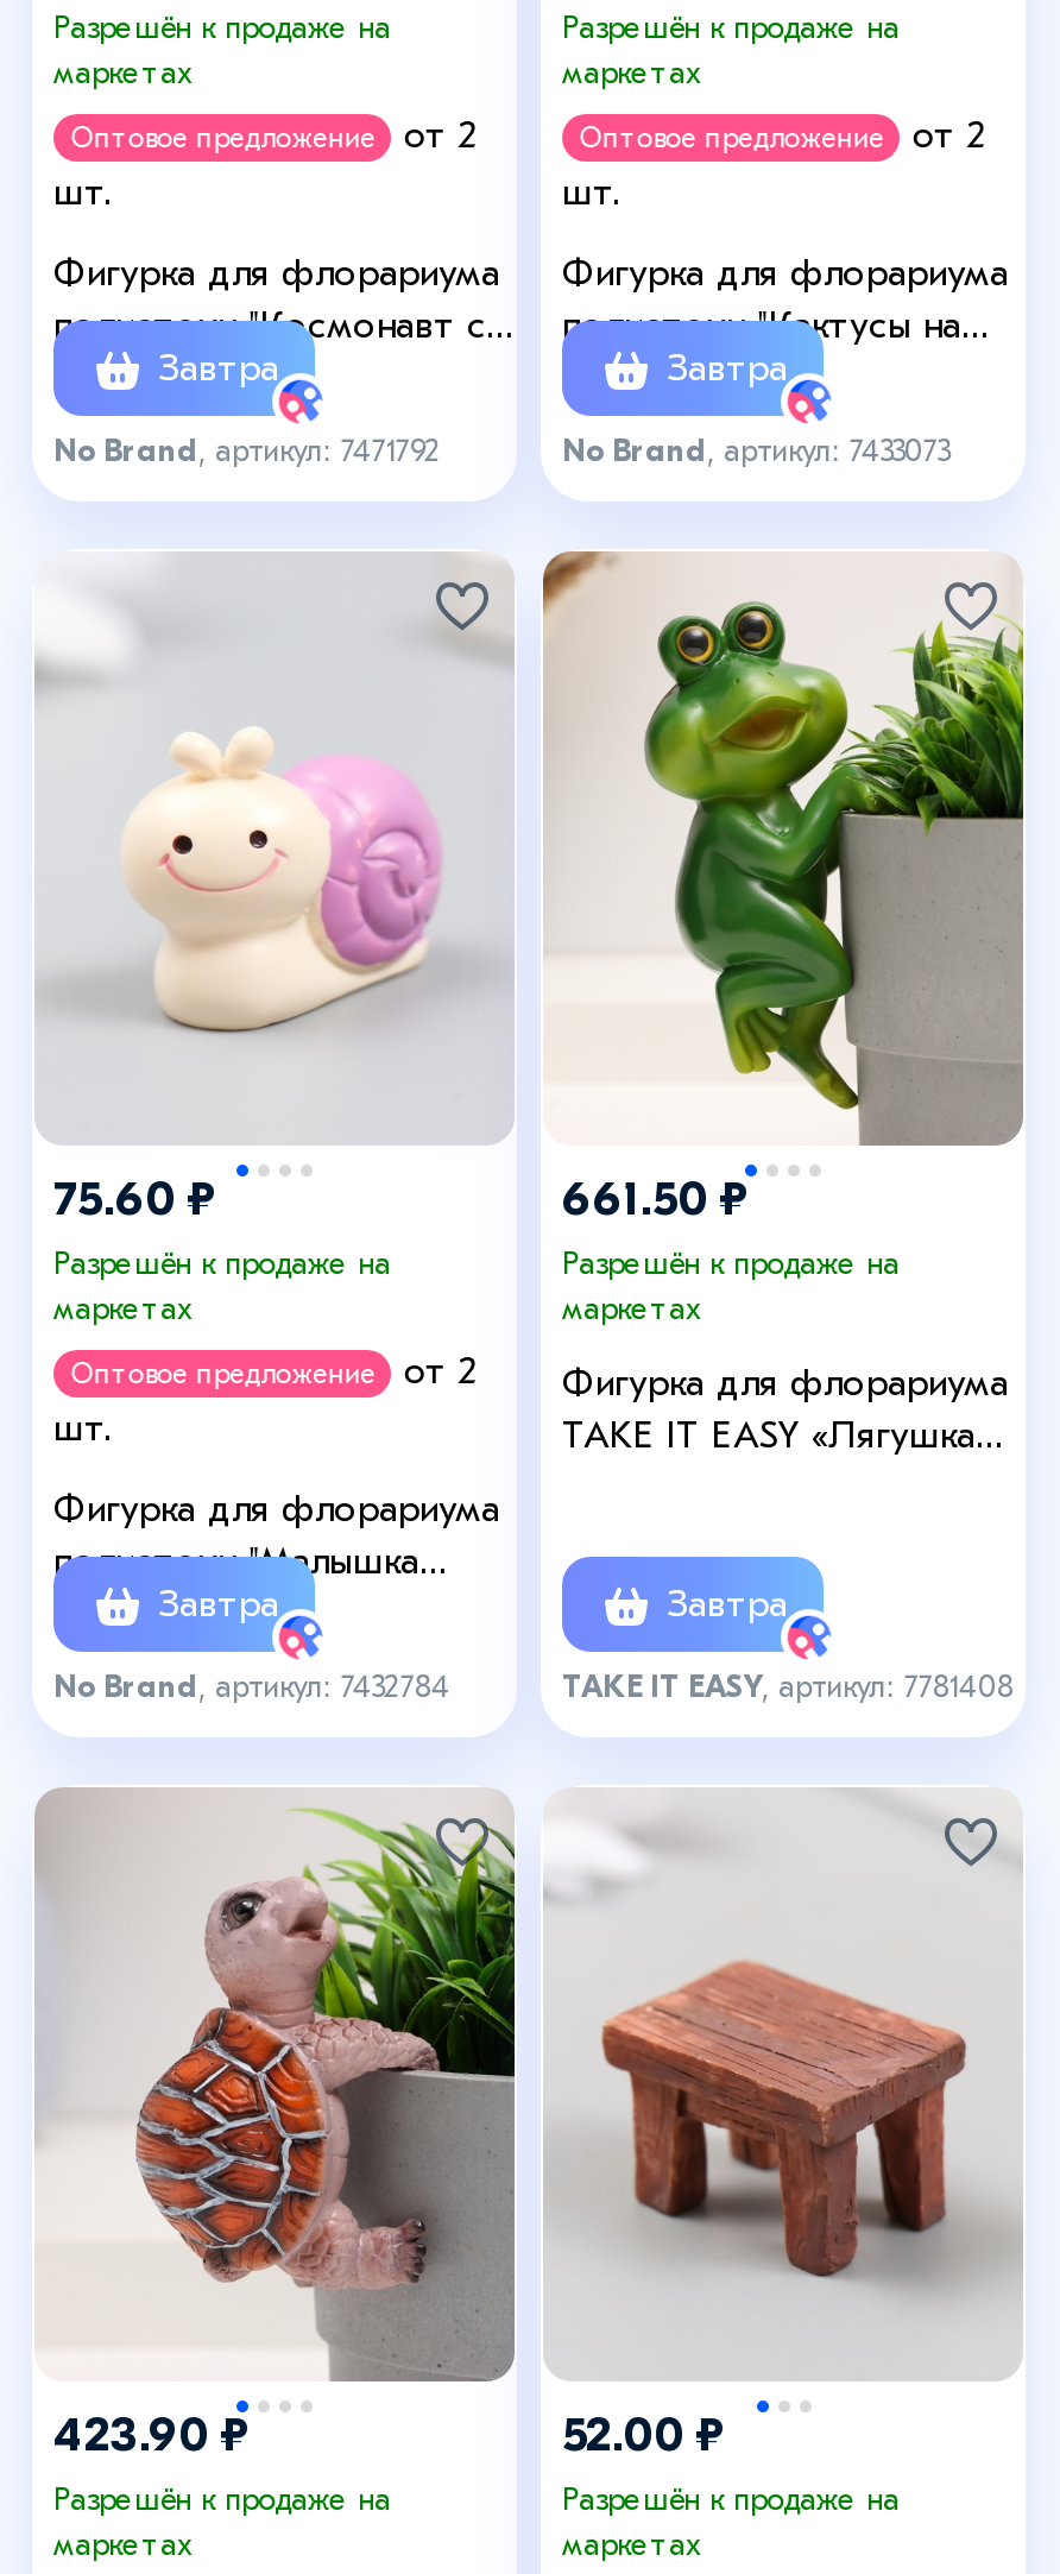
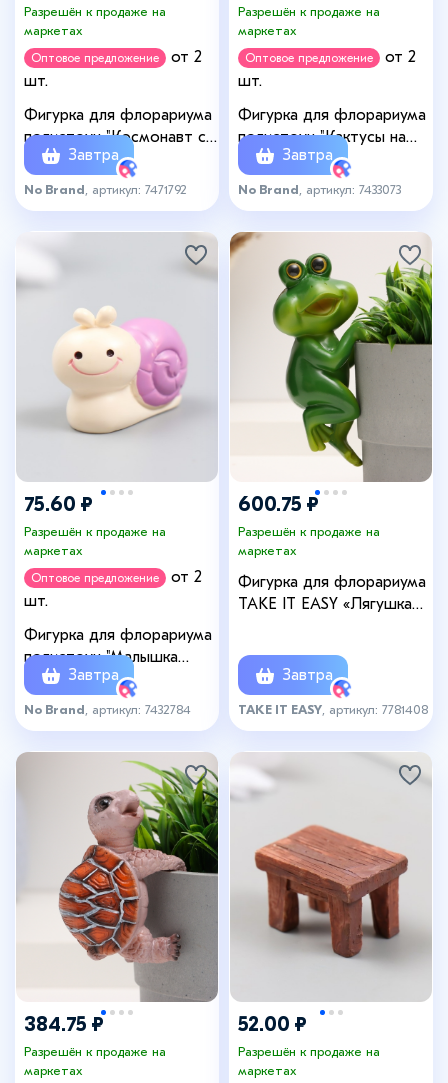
- 661.50 ₽
+ 600.75 ₽

- 423.90 ₽
+ 384.75 ₽
